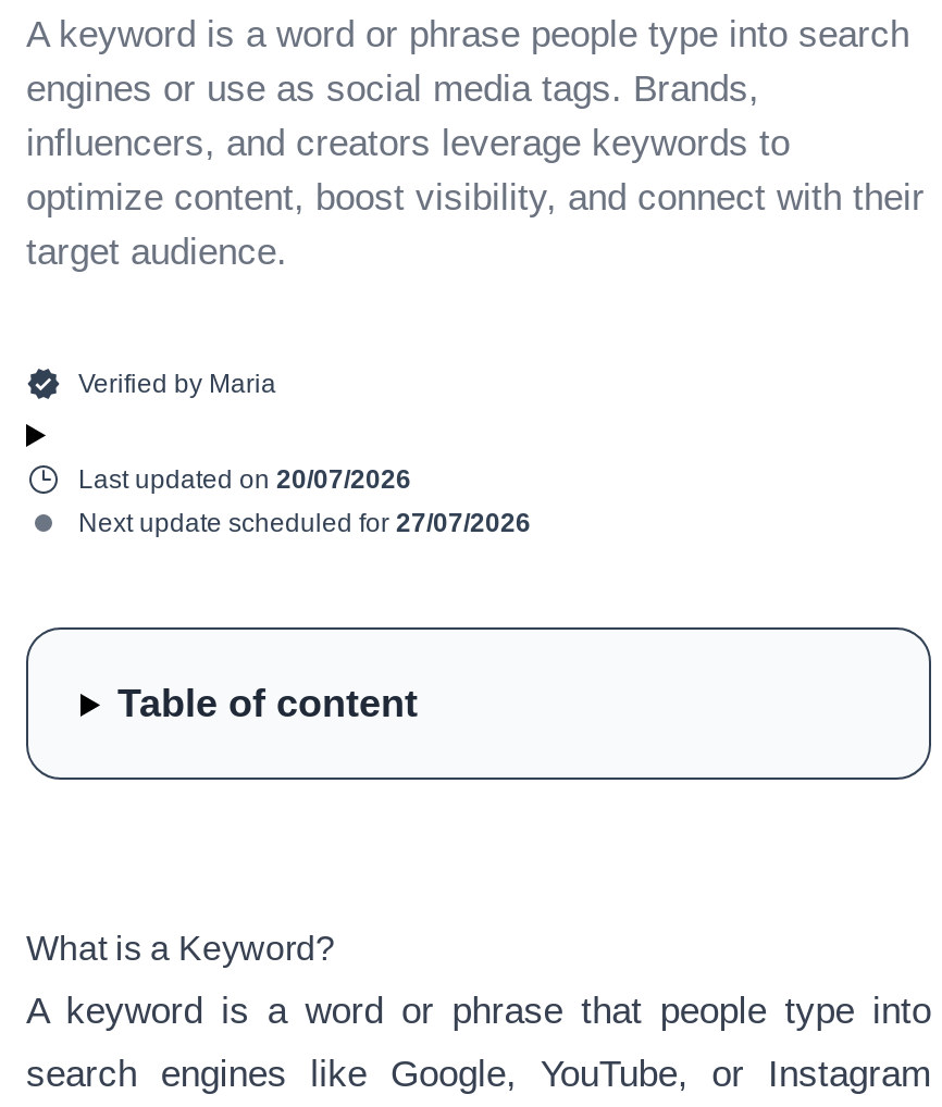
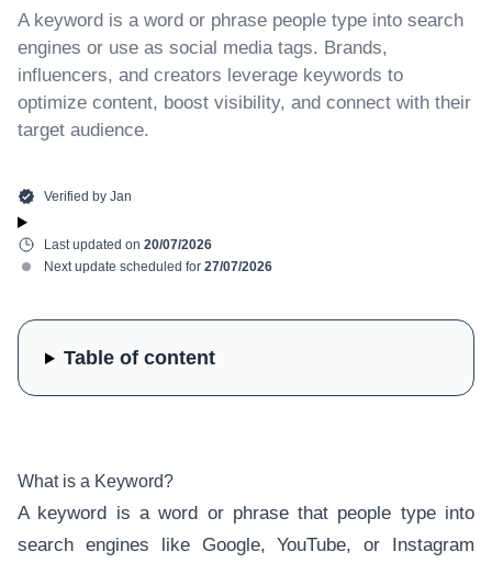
- Verified by Maria
+ Verified by Jan
